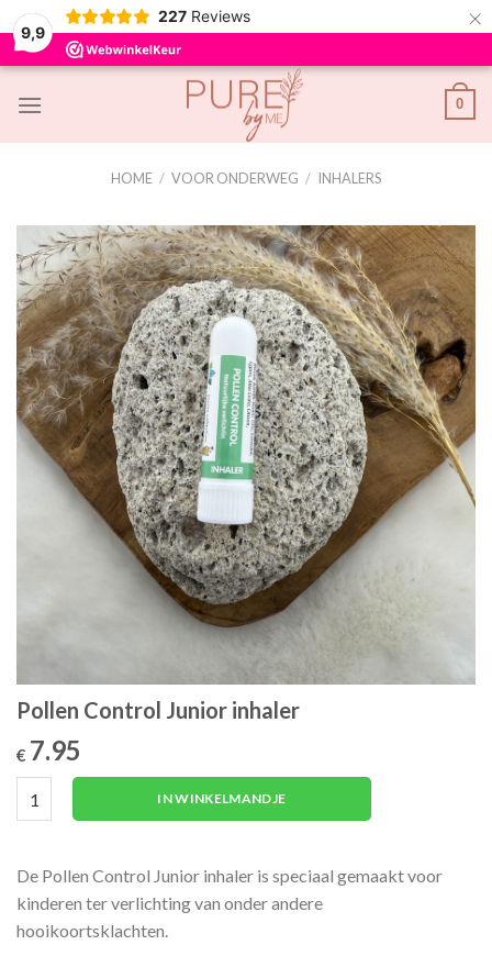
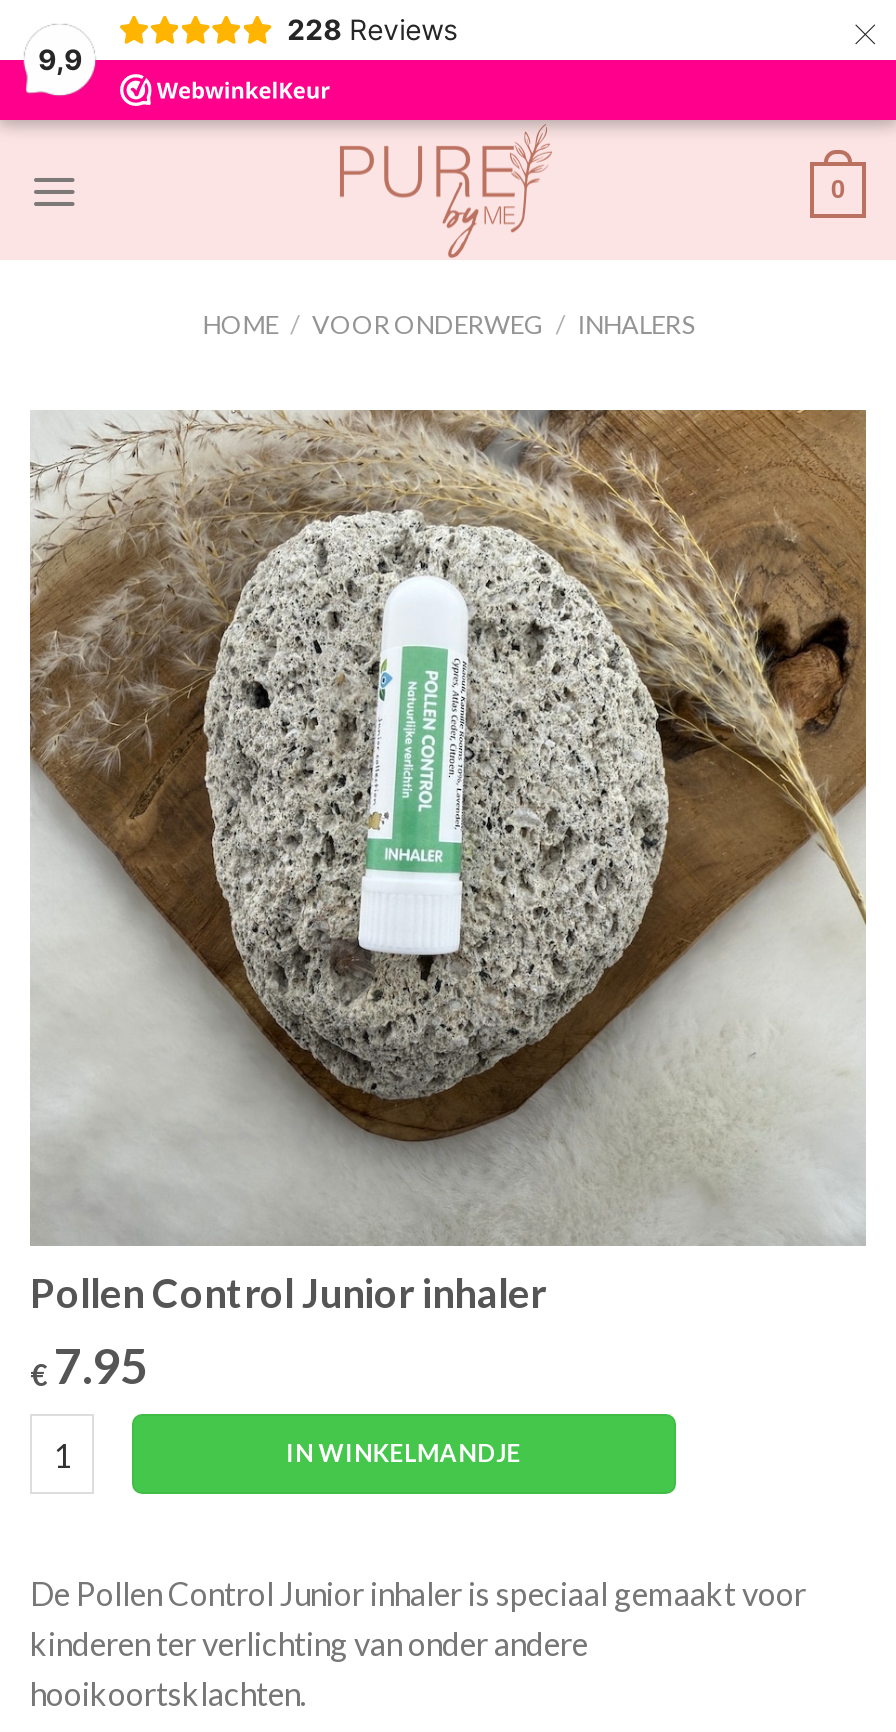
- 227 Reviews
+ 228 Reviews
